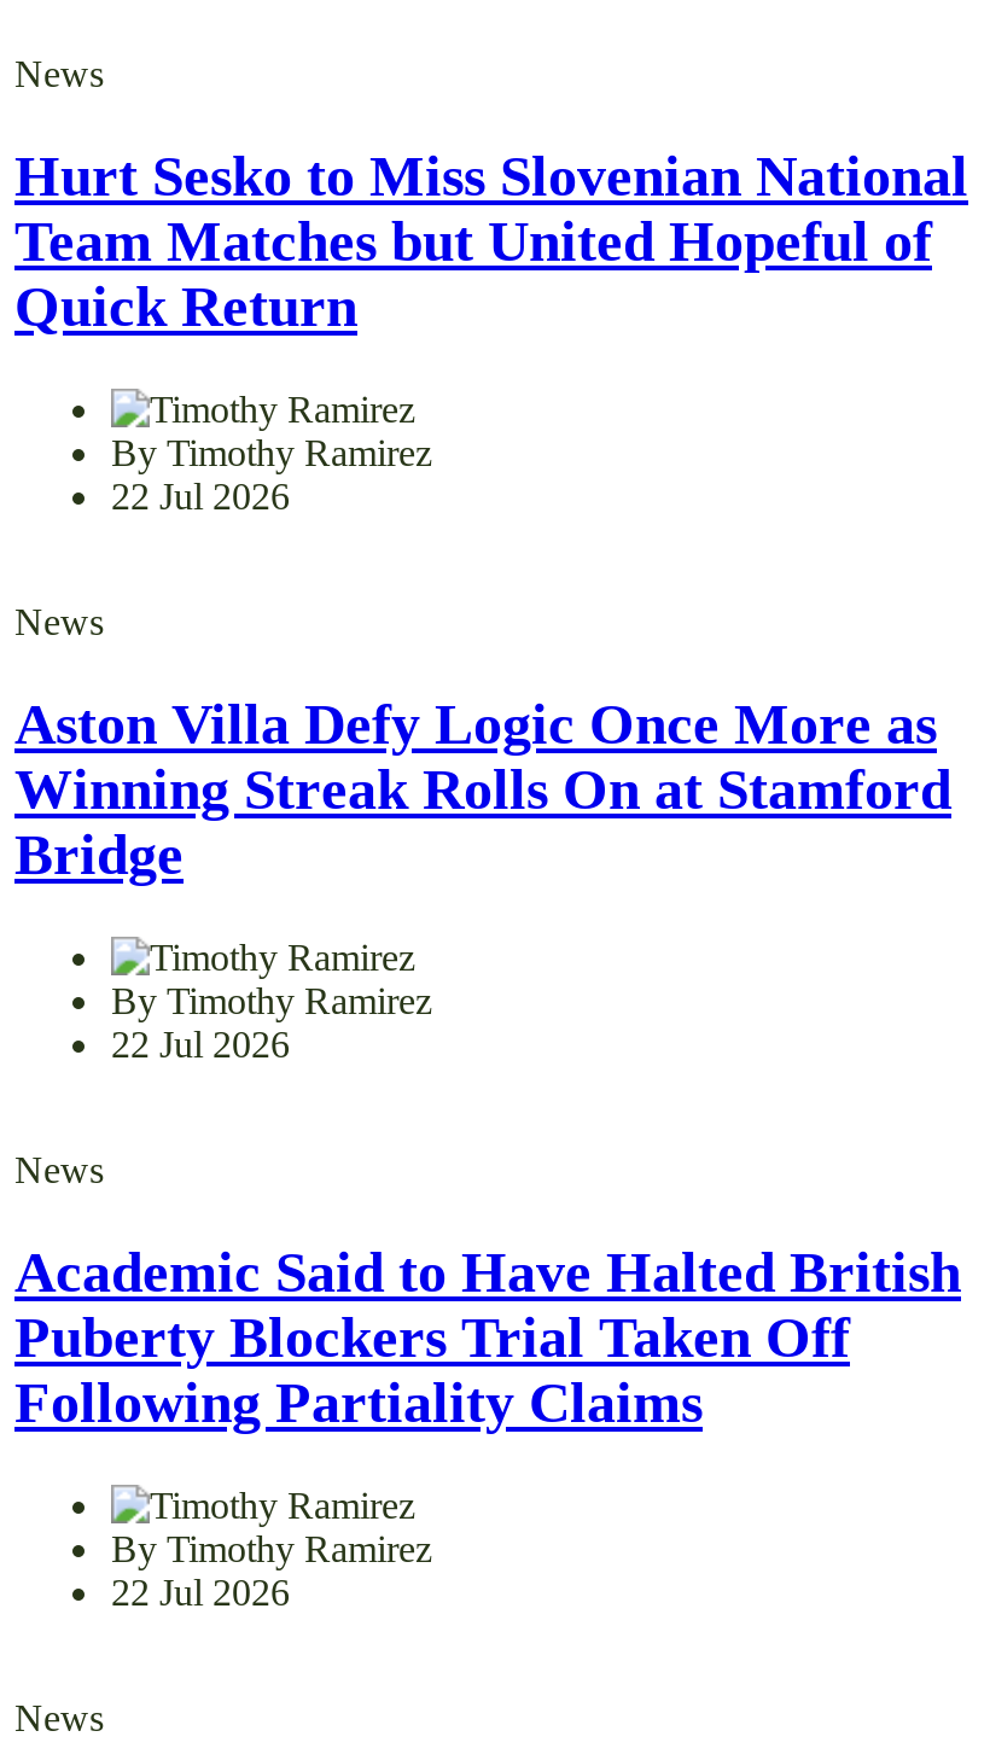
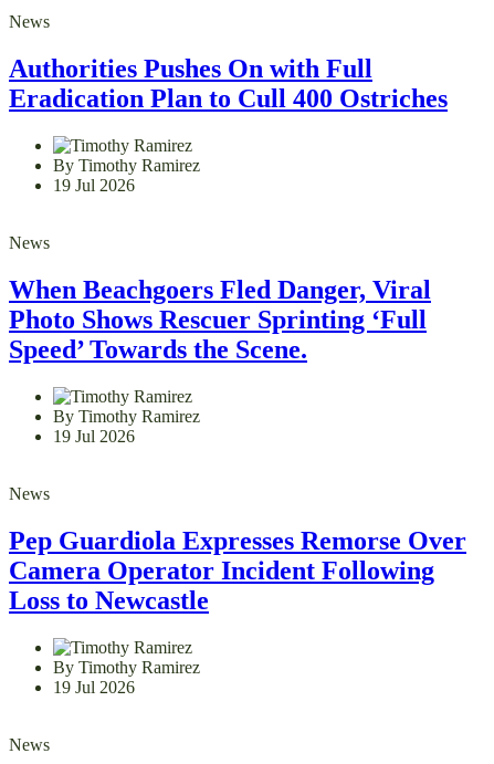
- Hurt Sesko to Miss Slovenian National
- Team Matches but United Hopeful of
- Quick Return
+ Authorities Pushes On with Full
+ Eradication Plan to Cull 400 Ostriches

- 22 Jul 2026
+ 19 Jul 2026

- Aston Villa Defy Logic Once More as
- Winning Streak Rolls On at Stamford
- Bridge
+ When Beachgoers Fled Danger, Viral
+ Photo Shows Rescuer Sprinting ‘Full
+ Speed’ Towards the Scene.

- 22 Jul 2026
+ 19 Jul 2026

- Academic Said to Have Halted British
- Puberty Blockers Trial Taken Off
- Following Partiality Claims
+ Pep Guardiola Expresses Remorse Over
+ Camera Operator Incident Following
+ Loss to Newcastle

- 22 Jul 2026
+ 19 Jul 2026
